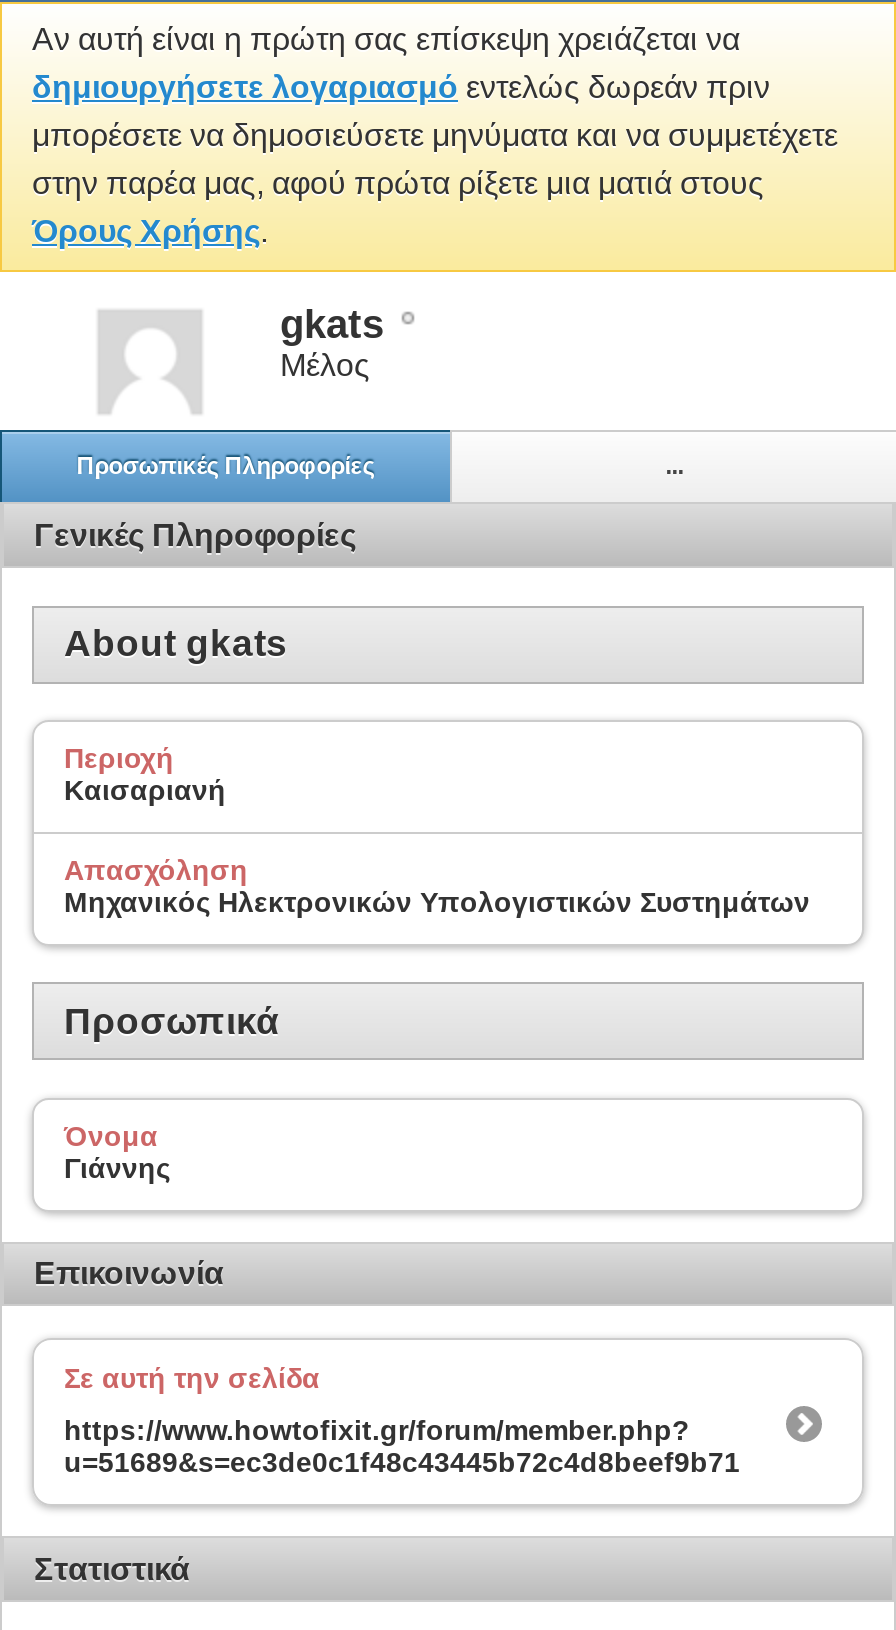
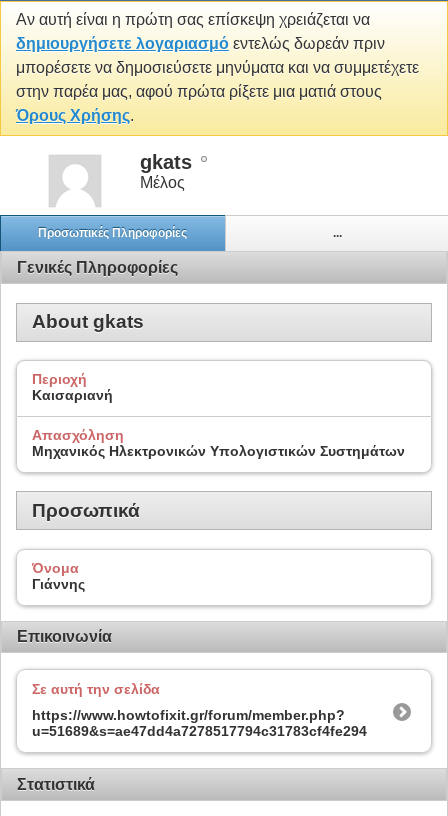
- u=51689&s=ec3de0c1f48c43445b72c4d8beef9b71
+ u=51689&s=ae47dd4a7278517794c31783cf4fe294
